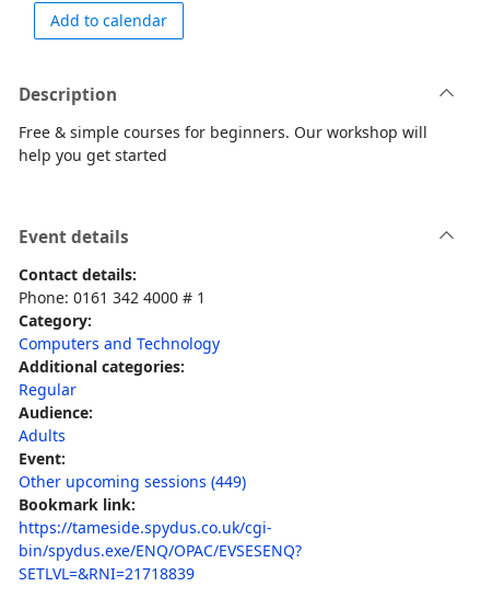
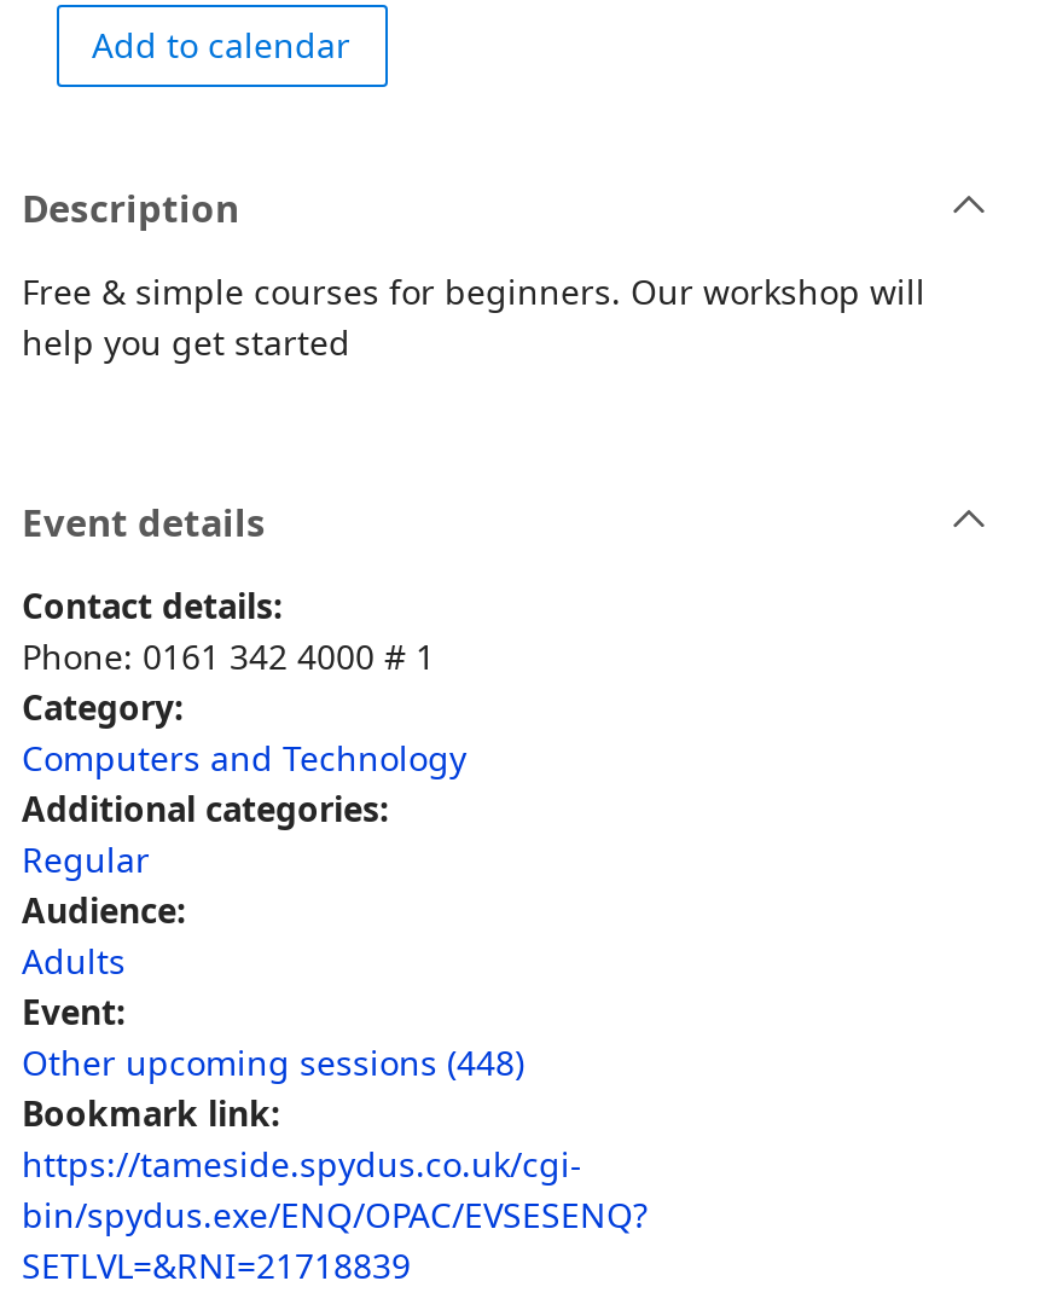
- Other upcoming sessions (449)
+ Other upcoming sessions (448)
